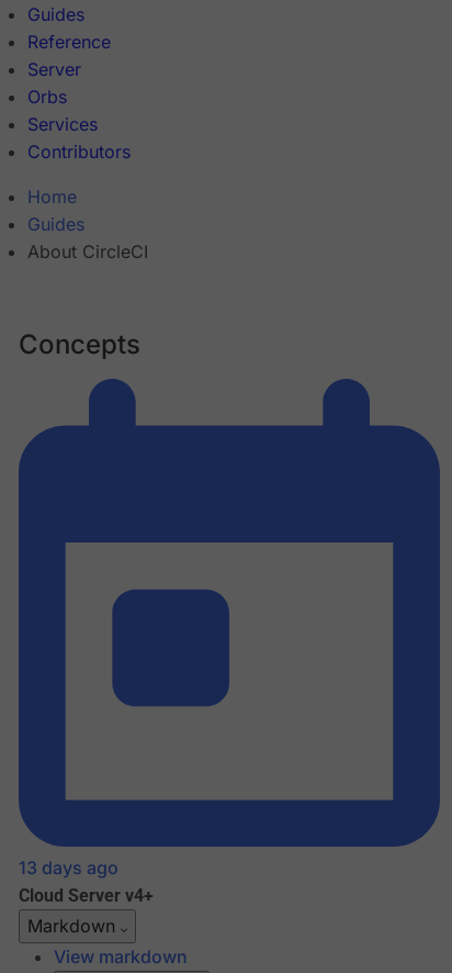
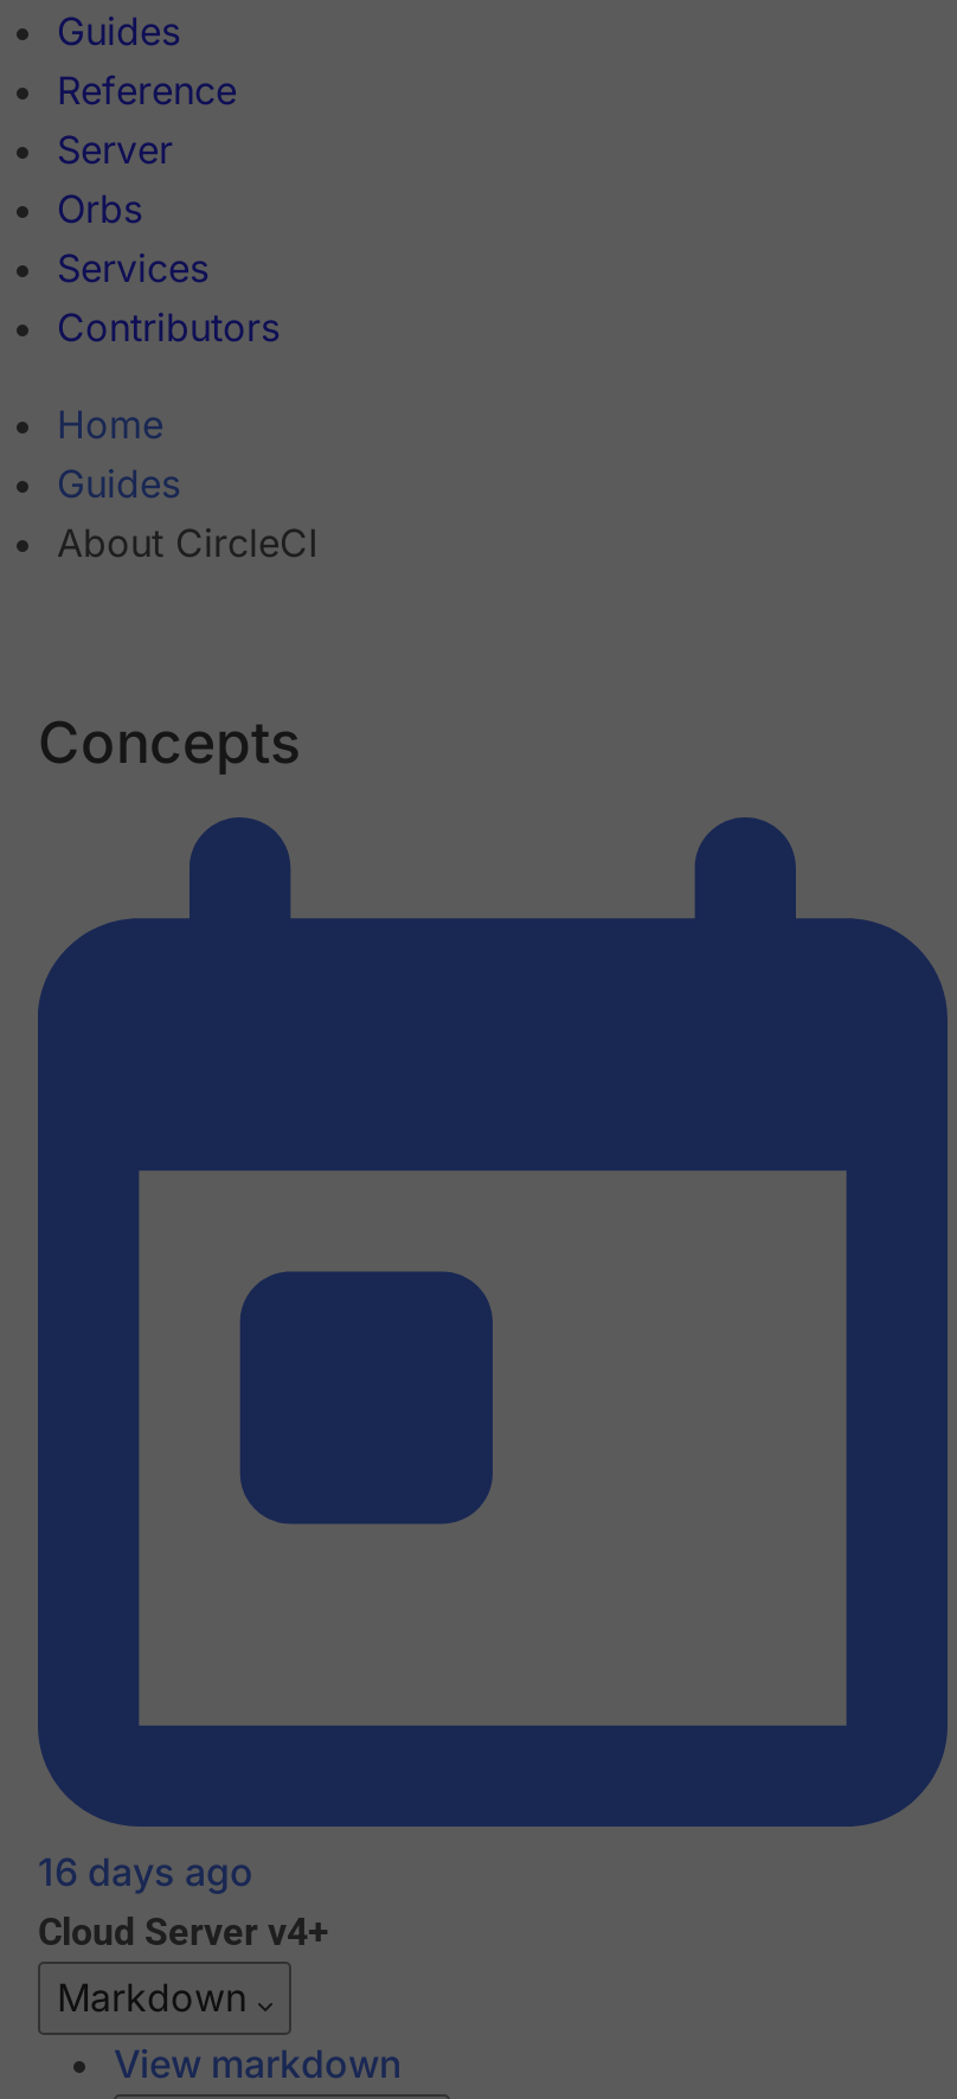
- 13 days ago
+ 16 days ago
